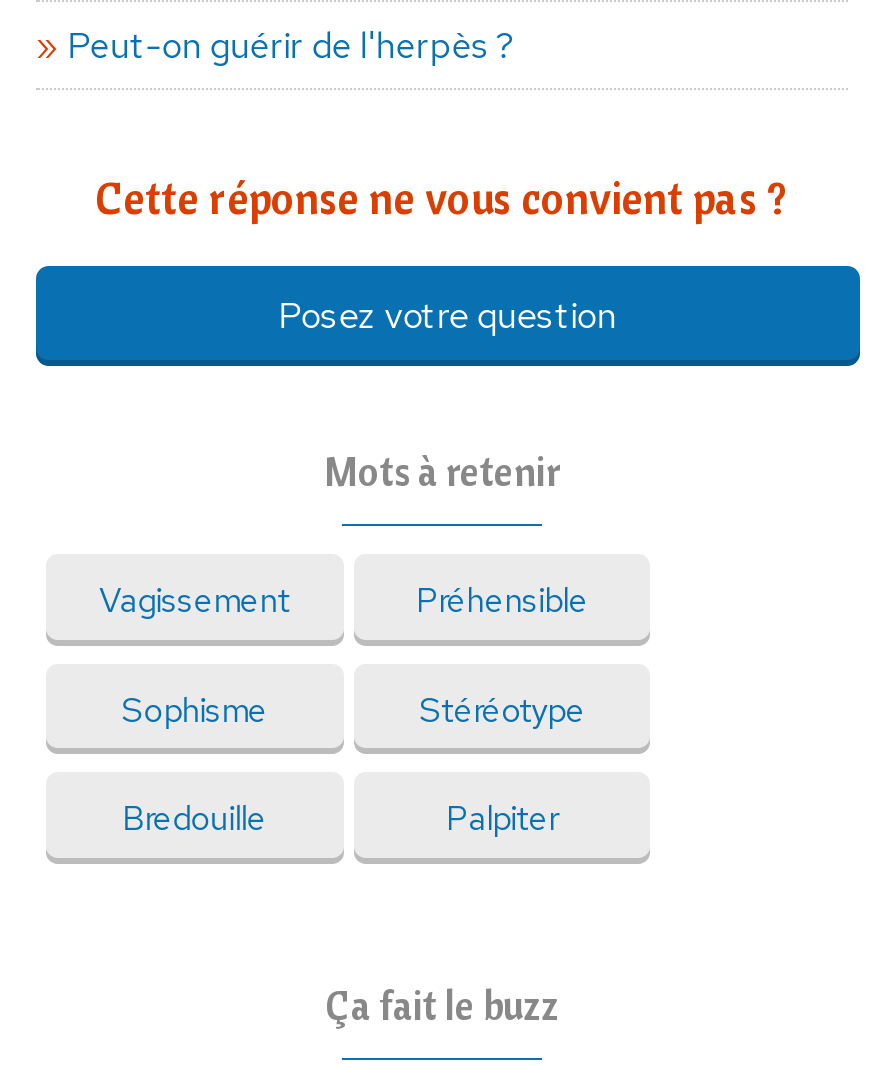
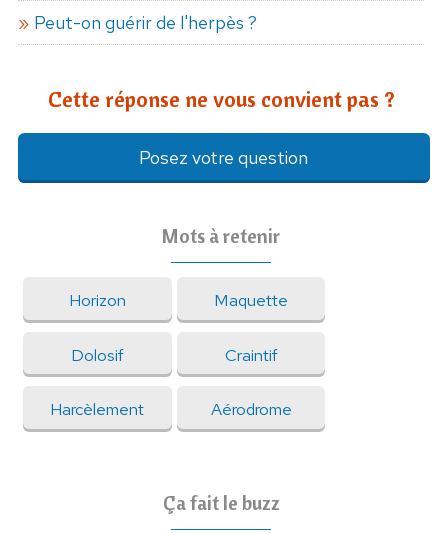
- Vagissement
- Préhensible
+ Horizon
+ Maquette

- Sophisme
- Stéréotype
+ Dolosif
+ Craintif

- Bredouille
- Palpiter
+ Harcèlement
+ Aérodrome
